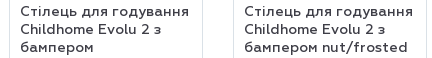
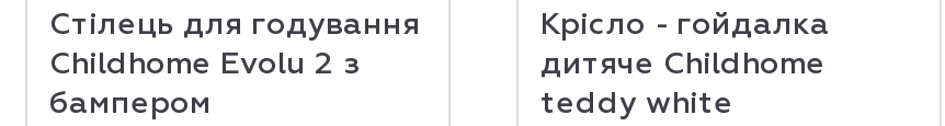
- Стілець для годування
- Childhome Evolu 2 з
- бампером nut/frosted
+ Крісло - гойдалка
+ дитяче Childhome
+ teddy white
